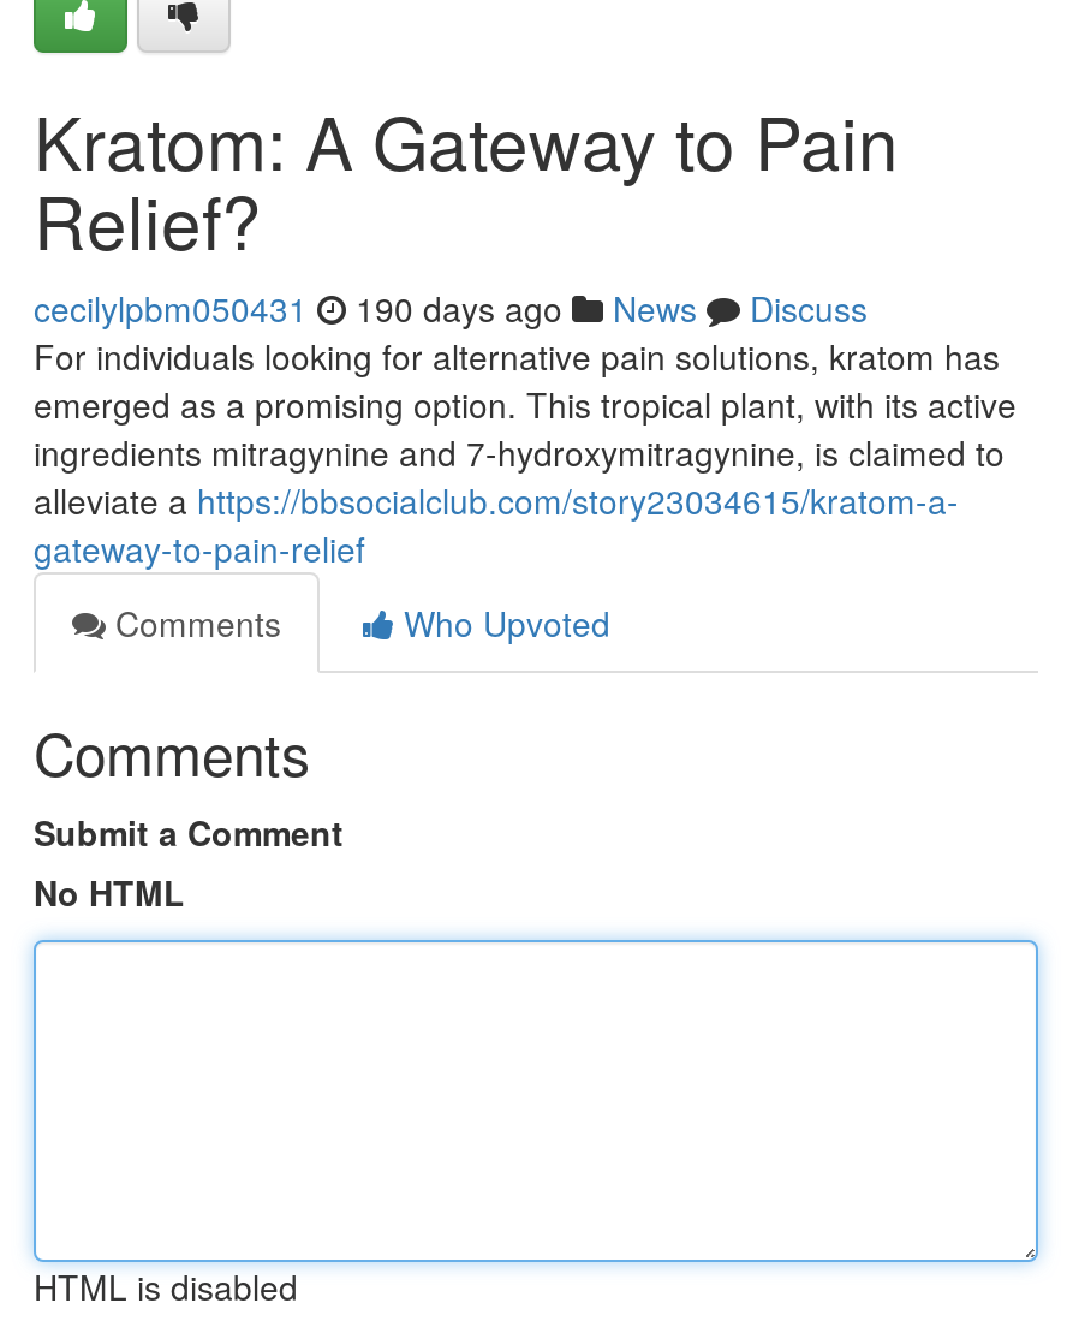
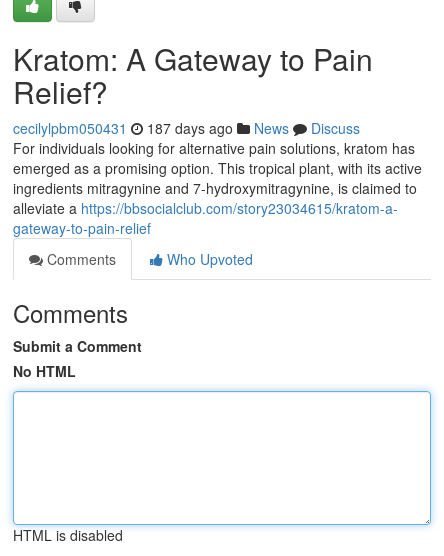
- cecilylpbm050431 190 days ago News Discuss
+ cecilylpbm050431 187 days ago News Discuss
